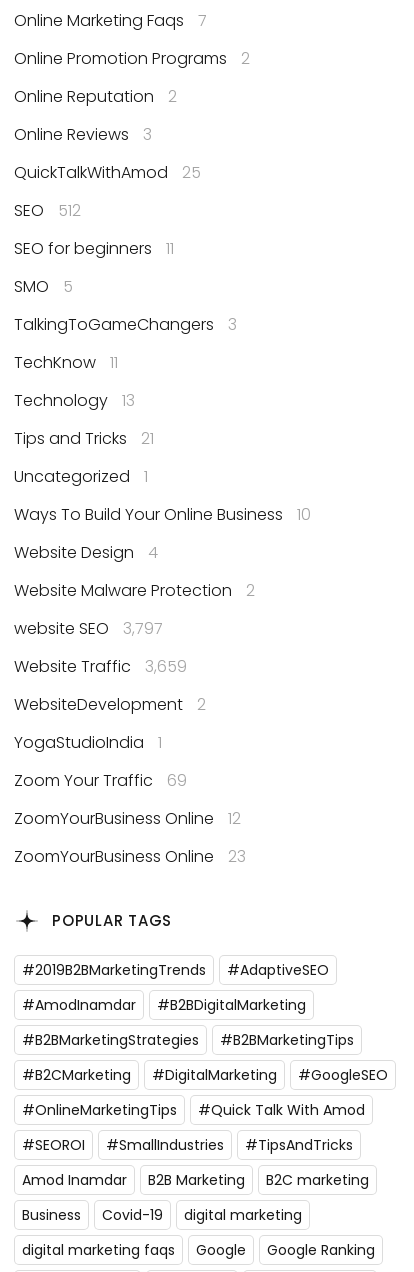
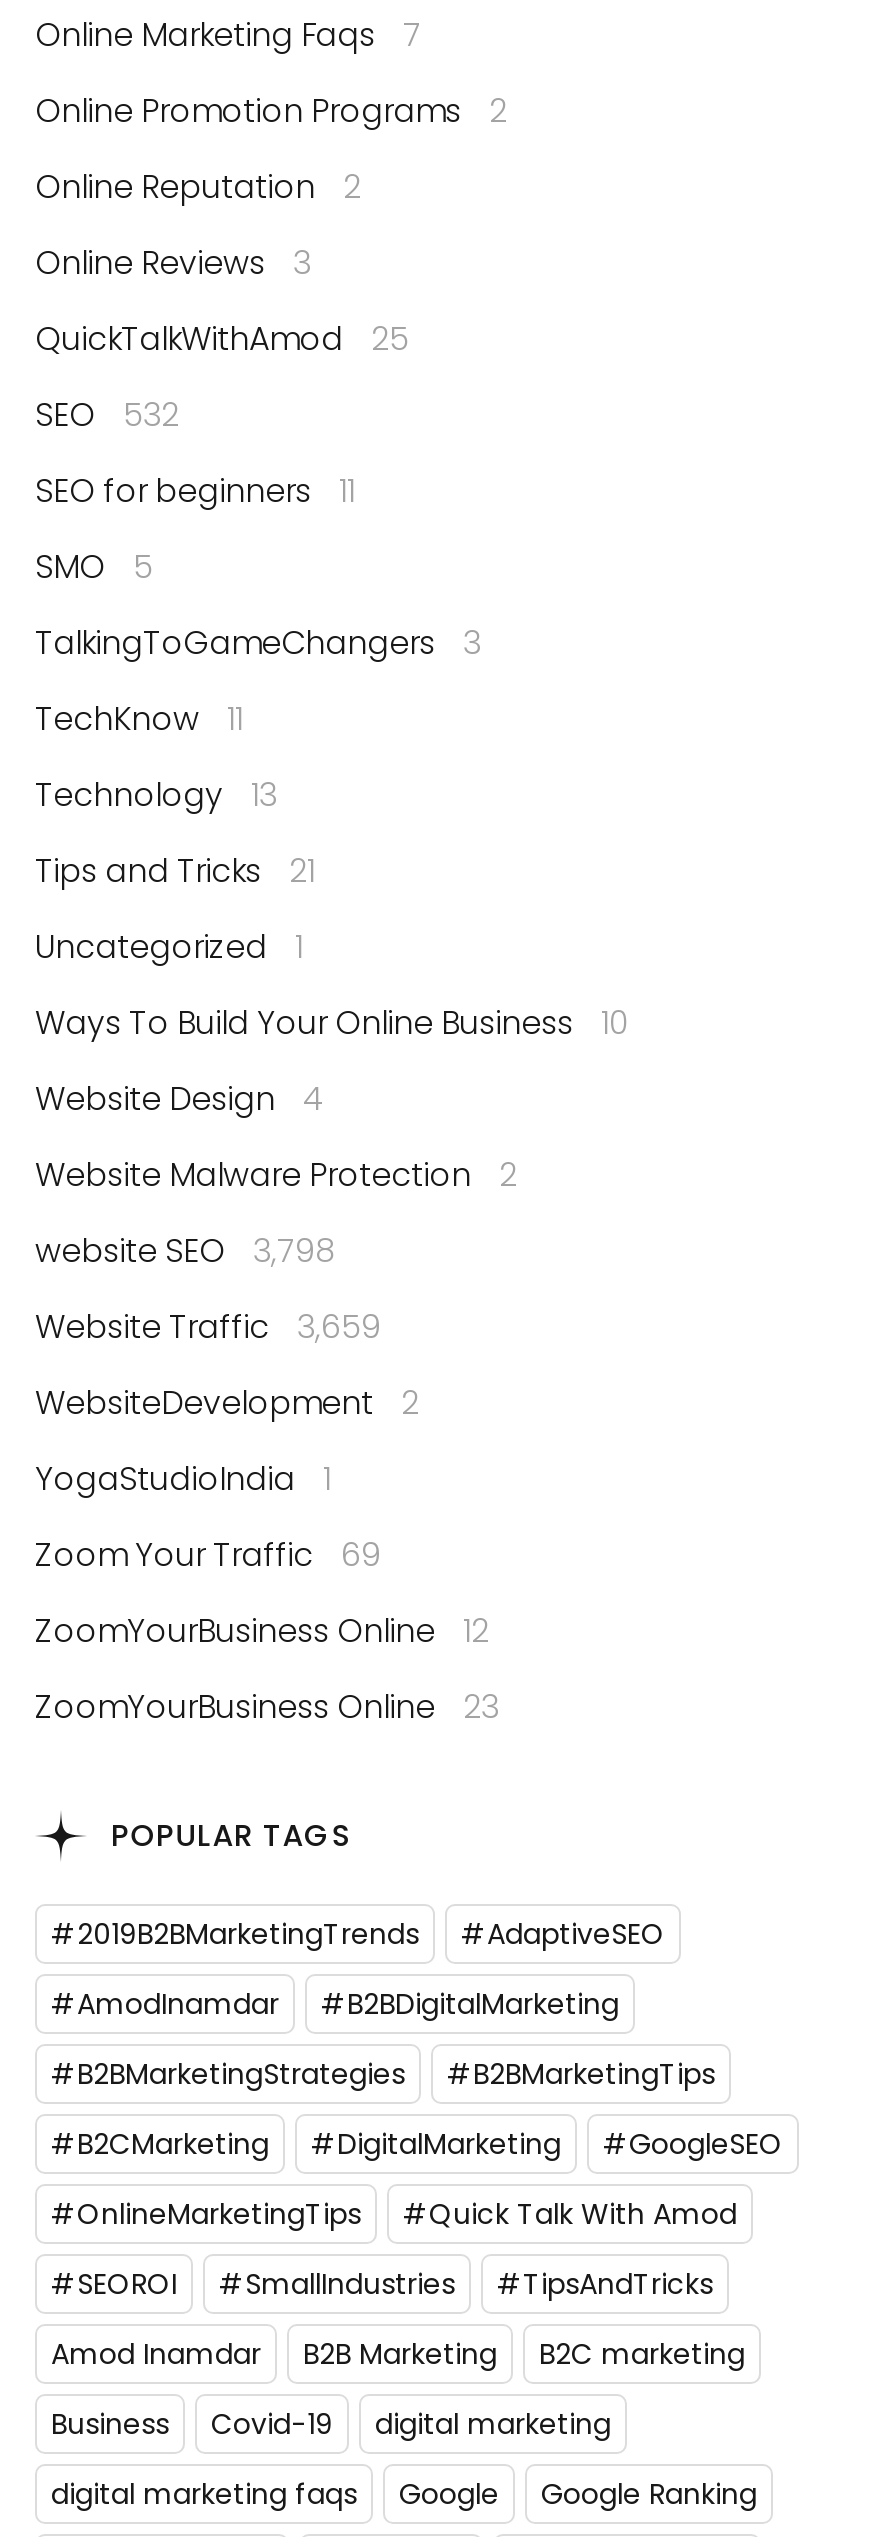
- SEO 512
+ SEO 532

- website SEO 3,797
+ website SEO 3,798
